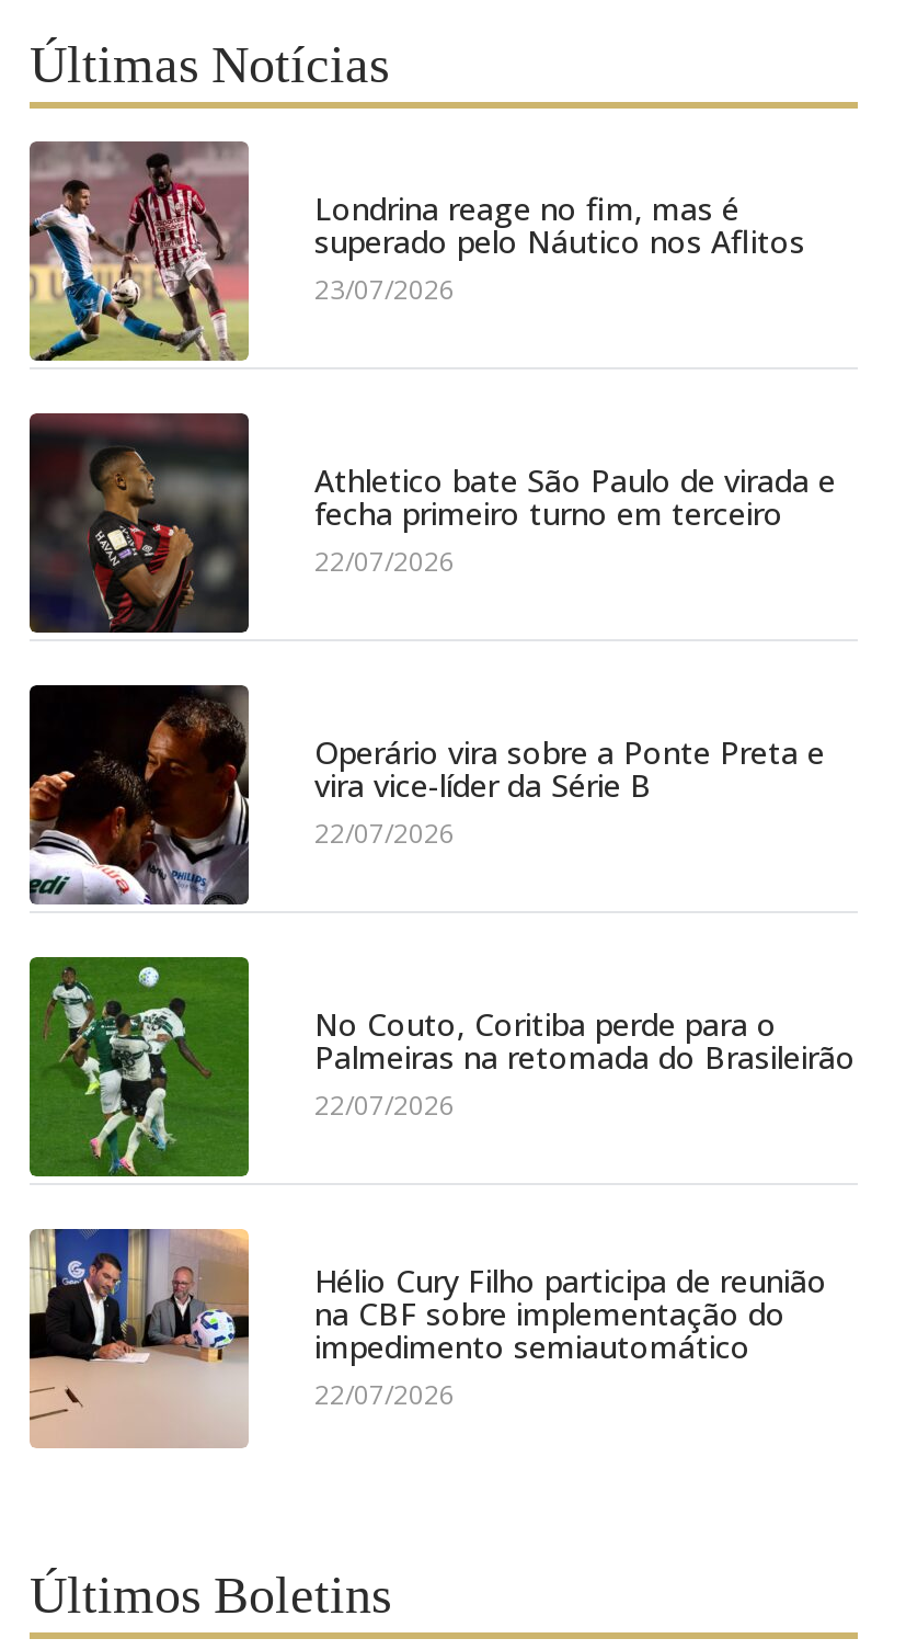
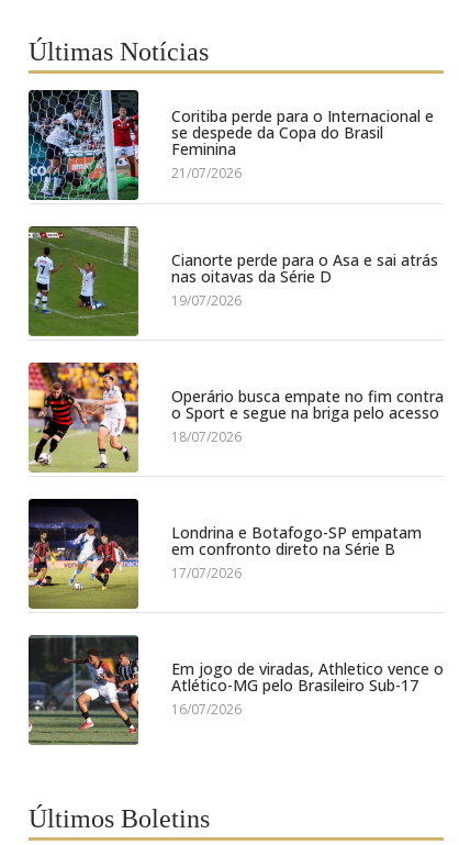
- [image]
- Londrina reage no fim, mas é
- superado pelo Náutico nos Aflitos
- 23/07/2026
+ [image]
+ Coritiba perde para o Internacional e
+ se despede da Copa do Brasil
+ Feminina
+ 21/07/2026

- [image]
- Athletico bate São Paulo de virada e
- fecha primeiro turno em terceiro
- 22/07/2026
+ [image]
+ Cianorte perde para o Asa e sai atrás
+ nas oitavas da Série D
+ 19/07/2026

- [image]
- Operário vira sobre a Ponte Preta e
- vira vice-líder da Série B
- 22/07/2026
+ [image]
+ Operário busca empate no fim contra
+ o Sport e segue na briga pelo acesso
+ 18/07/2026

- [image]
- No Couto, Coritiba perde para o
- Palmeiras na retomada do Brasileirão
- 22/07/2026
+ [image]
+ Londrina e Botafogo-SP empatam
+ em confronto direto na Série B
+ 17/07/2026

- [image]
- Hélio Cury Filho participa de reunião
- na CBF sobre implementação do
- impedimento semiautomático
- 22/07/2026
+ [image]
+ Em jogo de viradas, Athletico vence o
+ Atlético-MG pelo Brasileiro Sub-17
+ 16/07/2026
